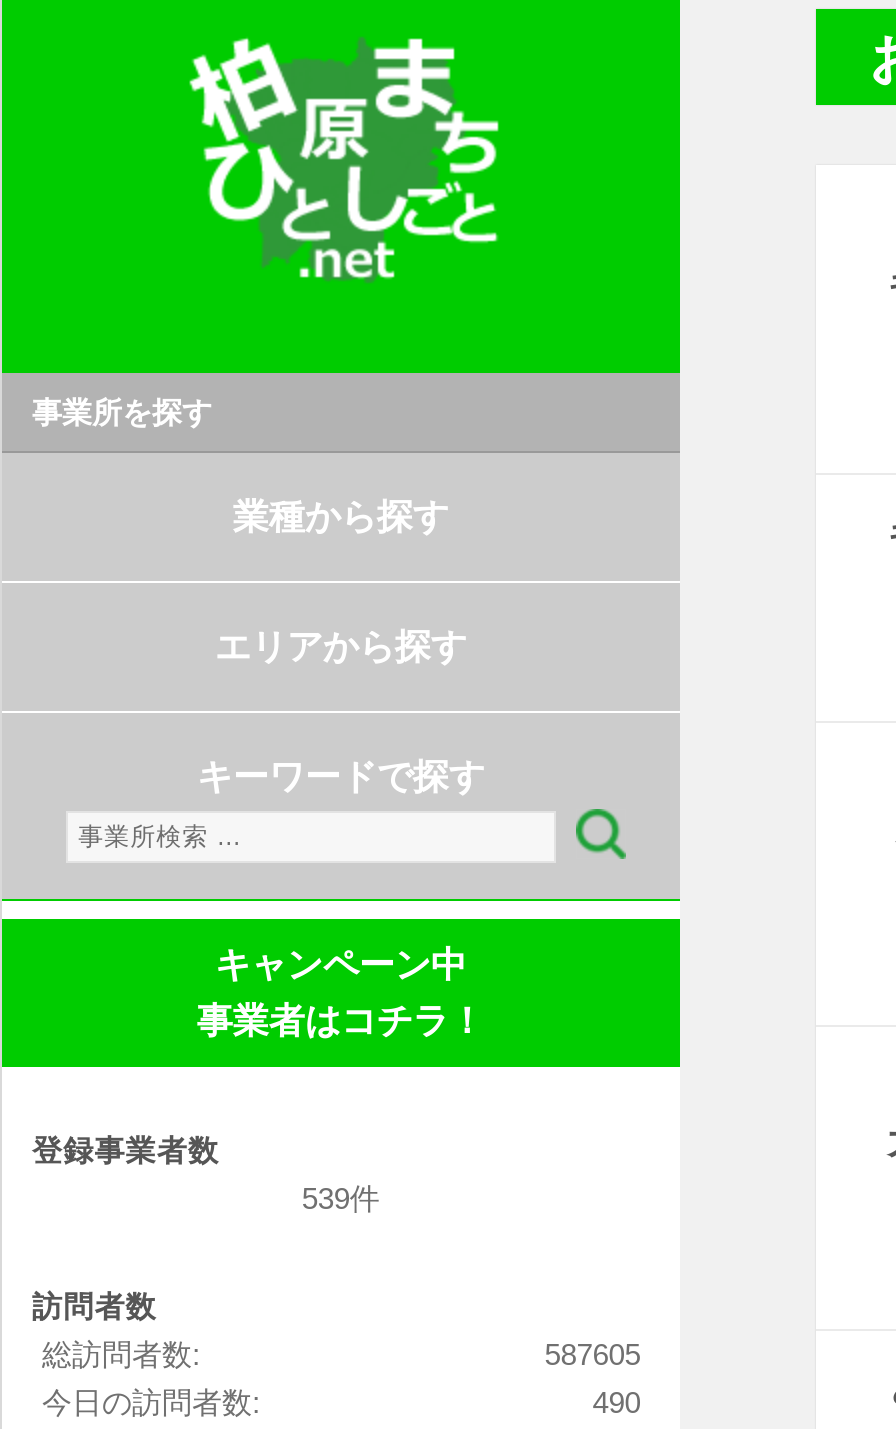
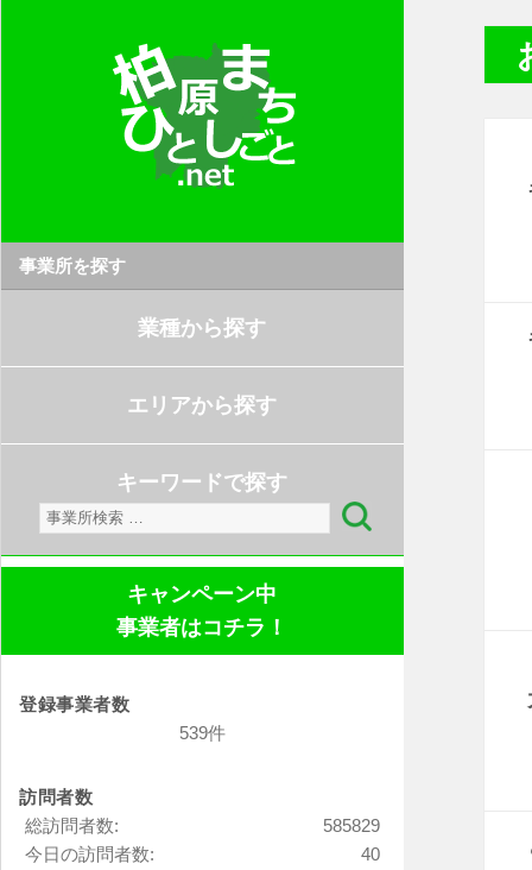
- 587605
+ 585829

- 490
+ 40
